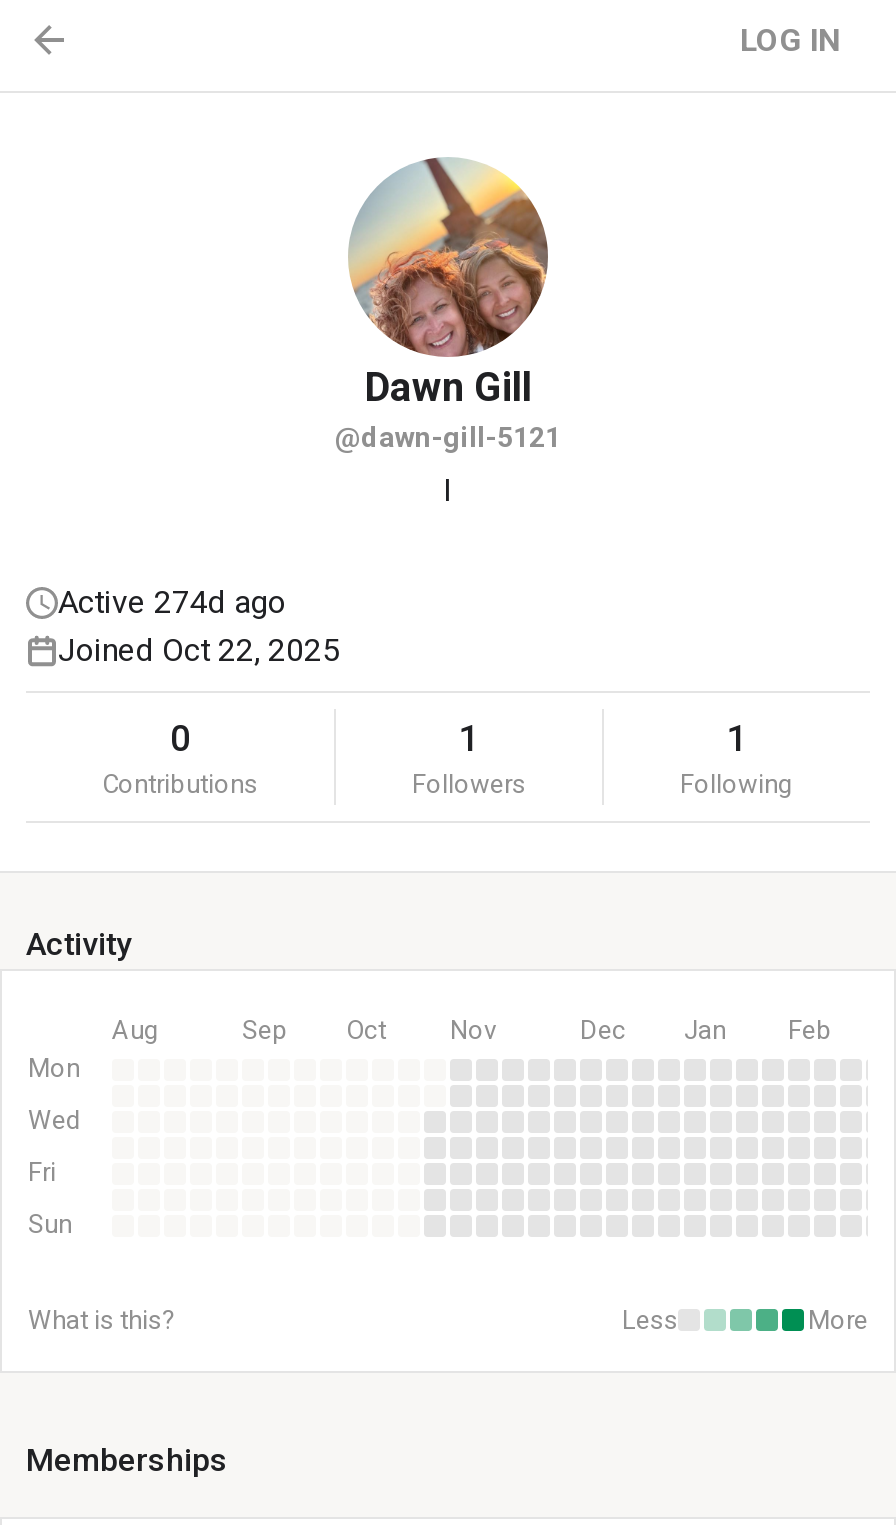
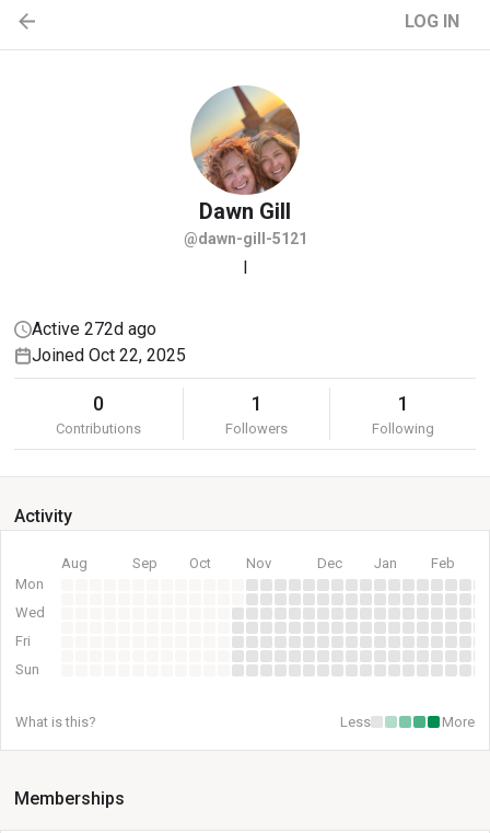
- Active 274d ago
+ Active 272d ago
